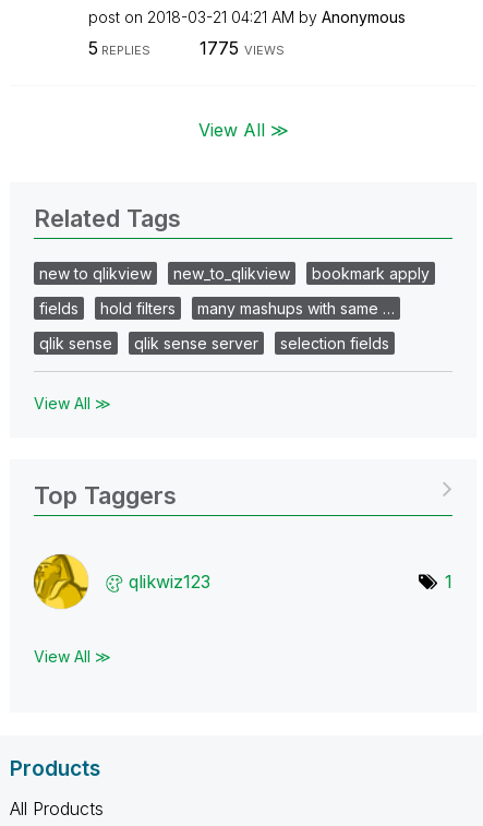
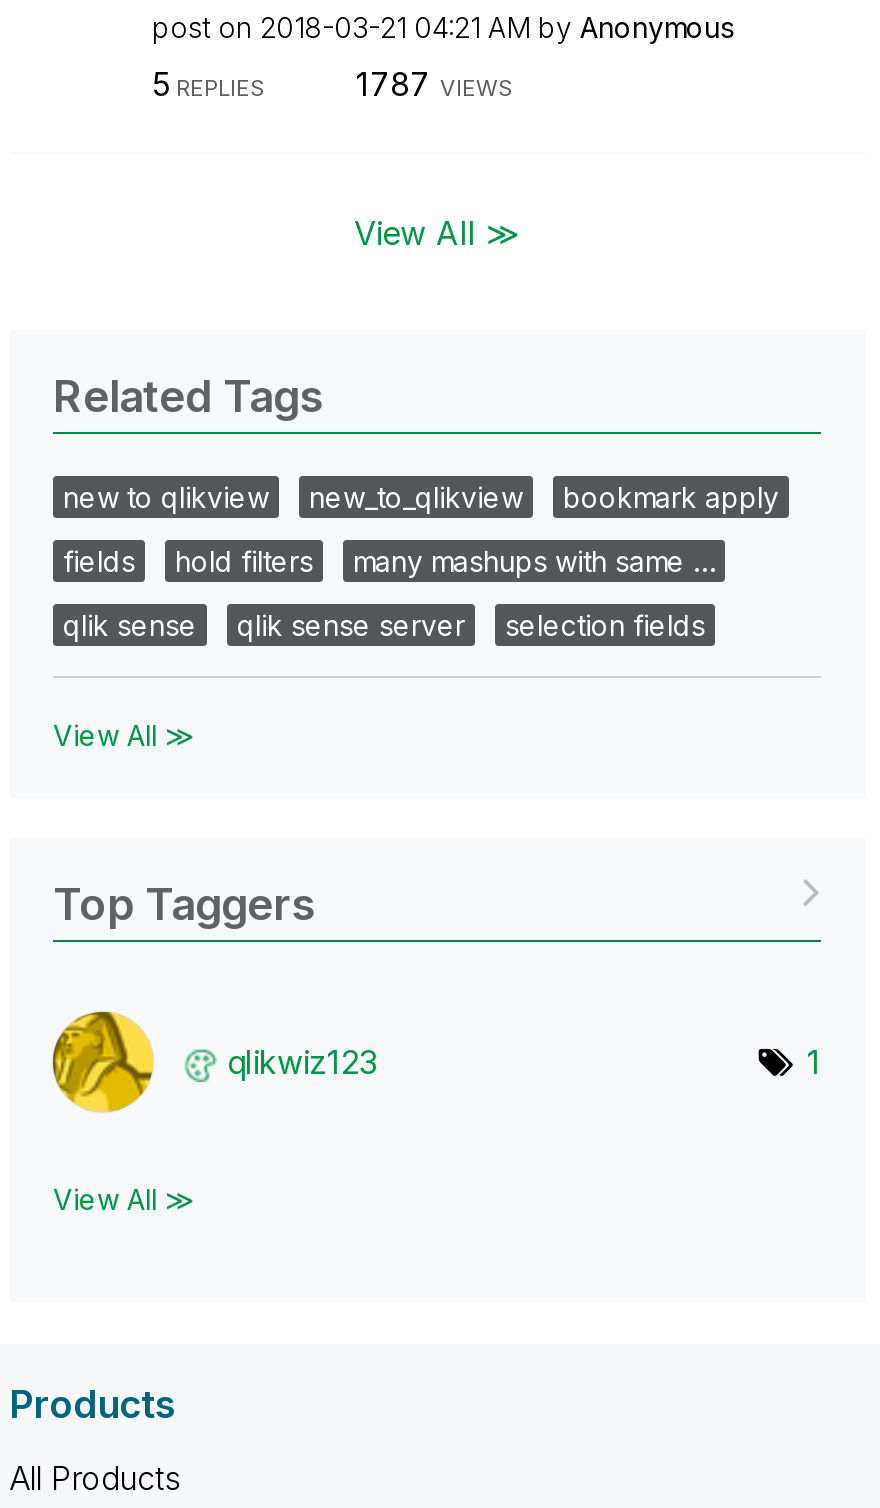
- 1775 VIEWS
+ 1787 VIEWS
